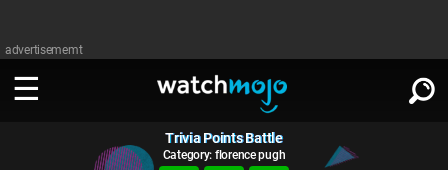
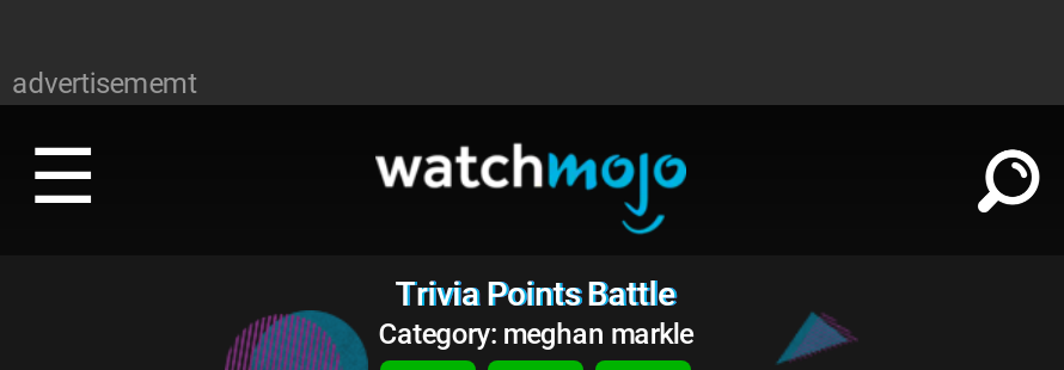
- Category: florence pugh
+ Category: meghan markle
